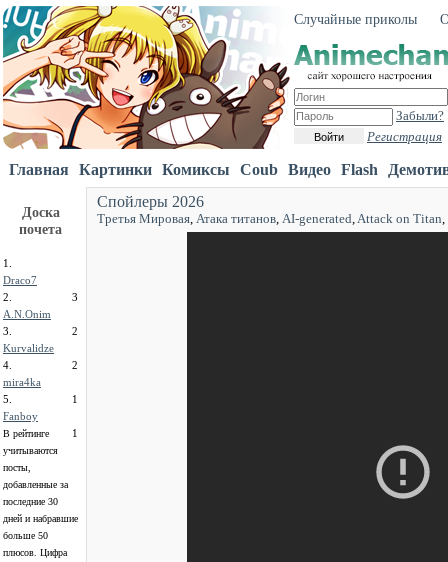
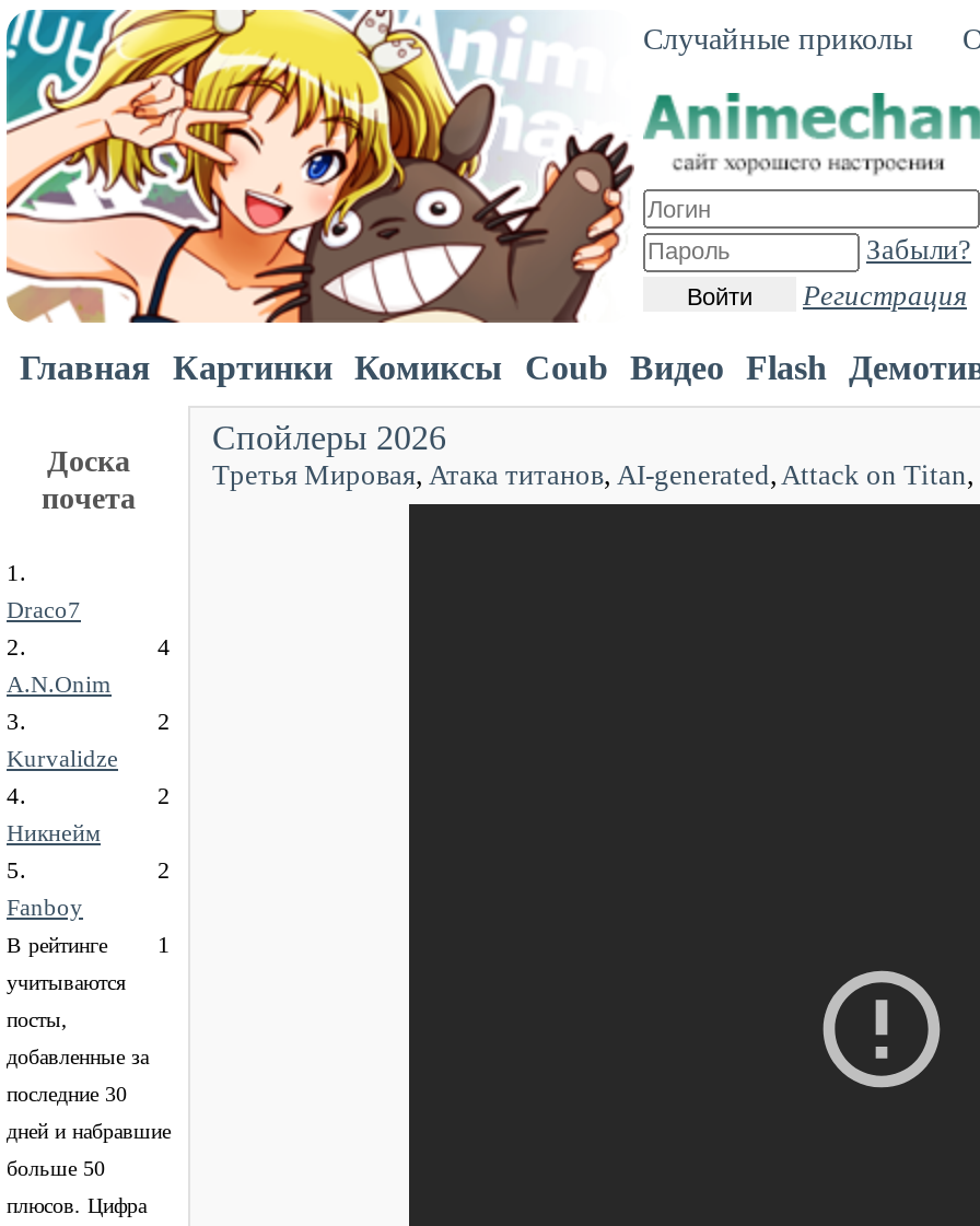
- 3
+ 4

- mira4ka
- 1
+ Никнейм
+ 2
